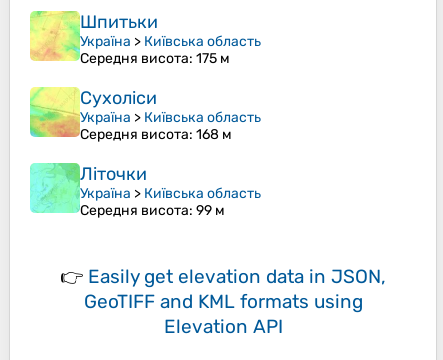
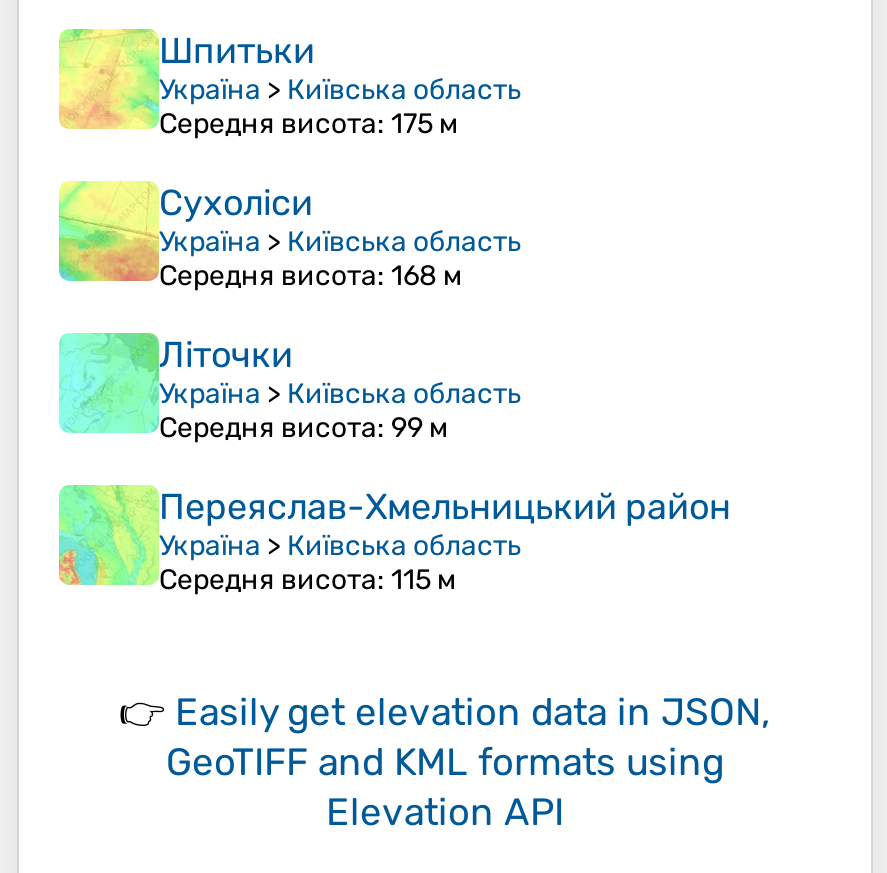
+ [image]
+ Переяслав-Хмельницький район
+ Україна > Київська область
+ Середня висота: 115 м
